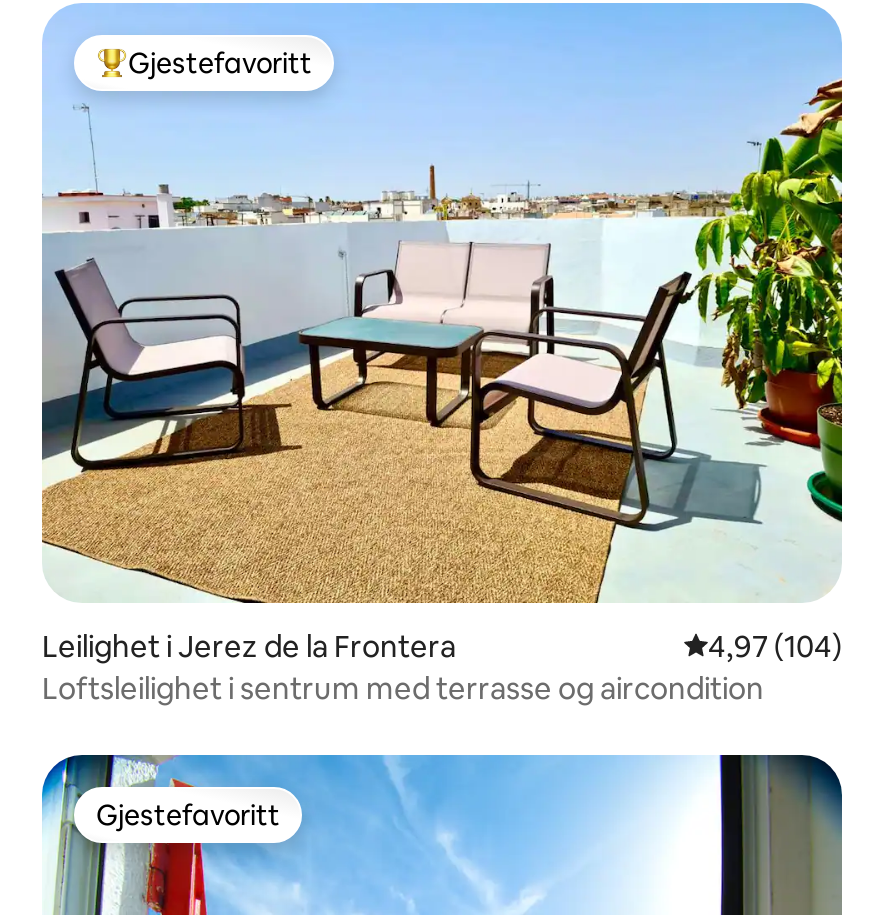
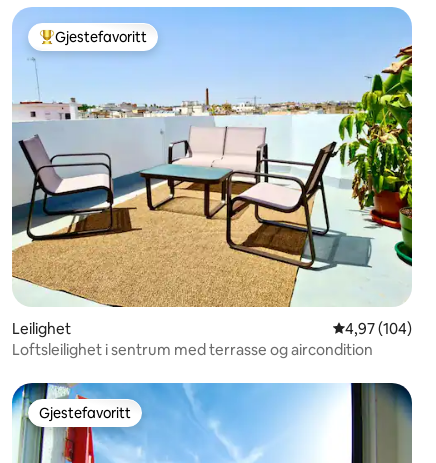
- Leilighet i Jerez de la Frontera
+ Leilighet
